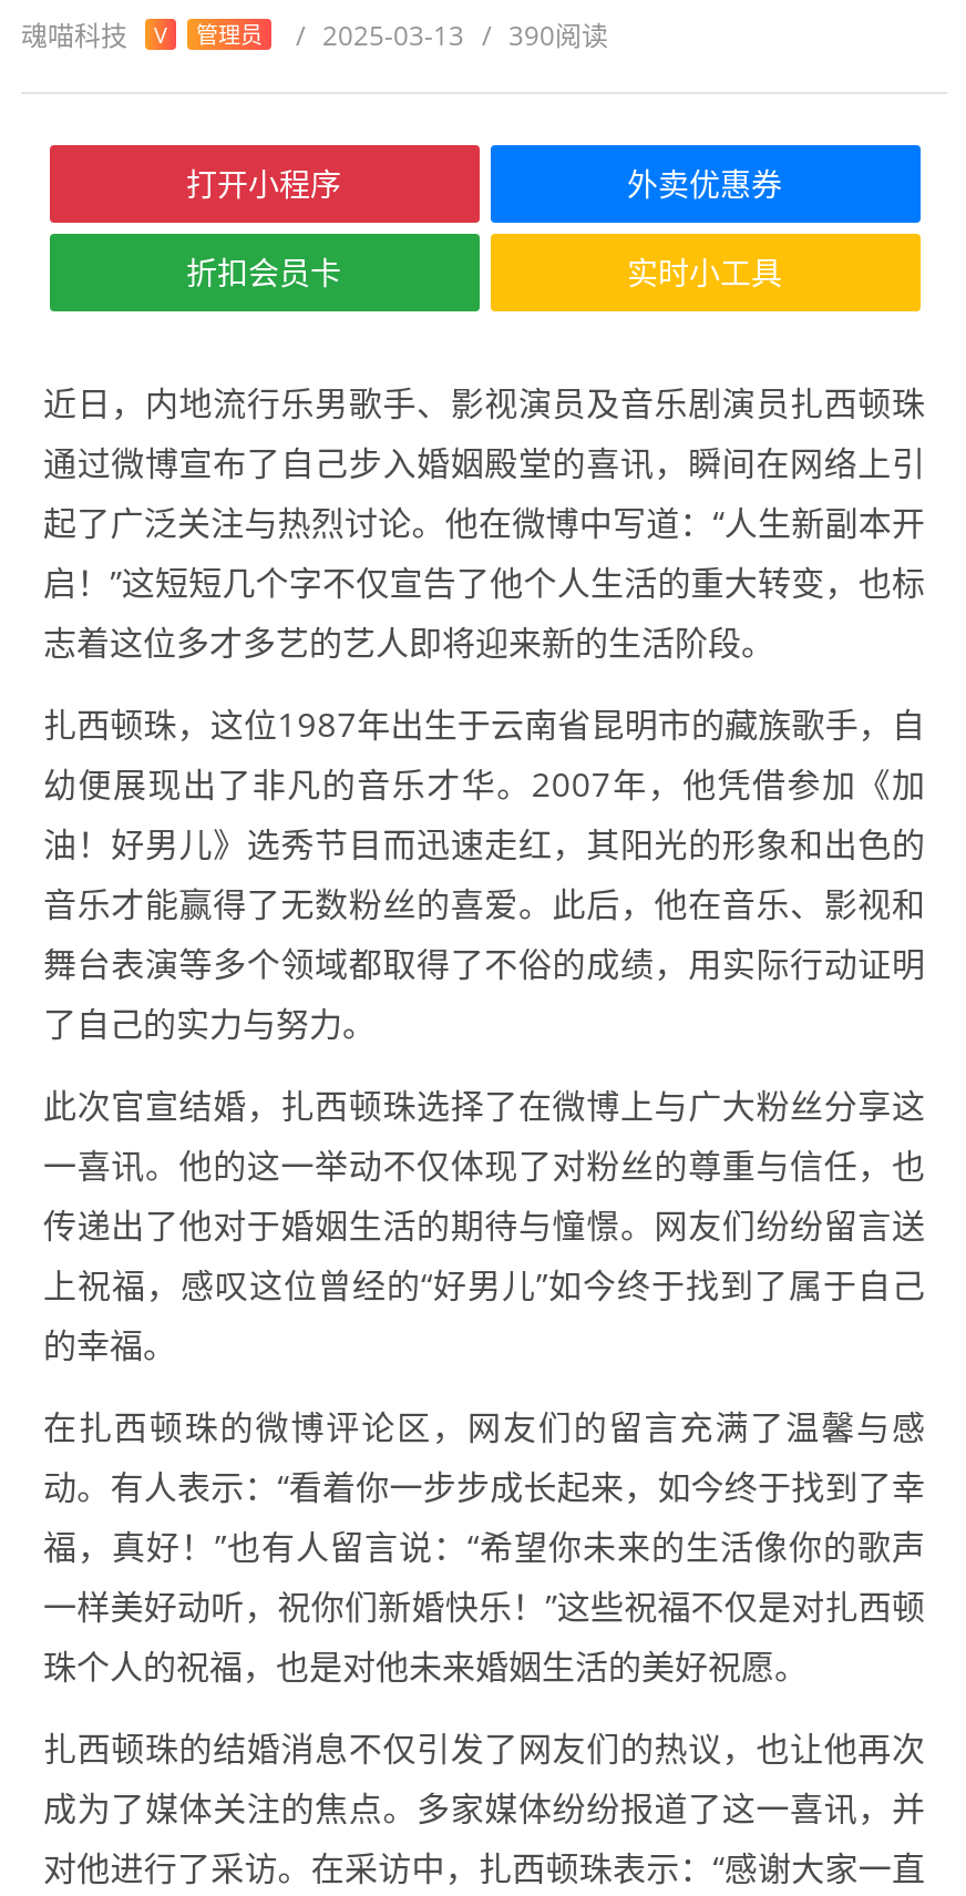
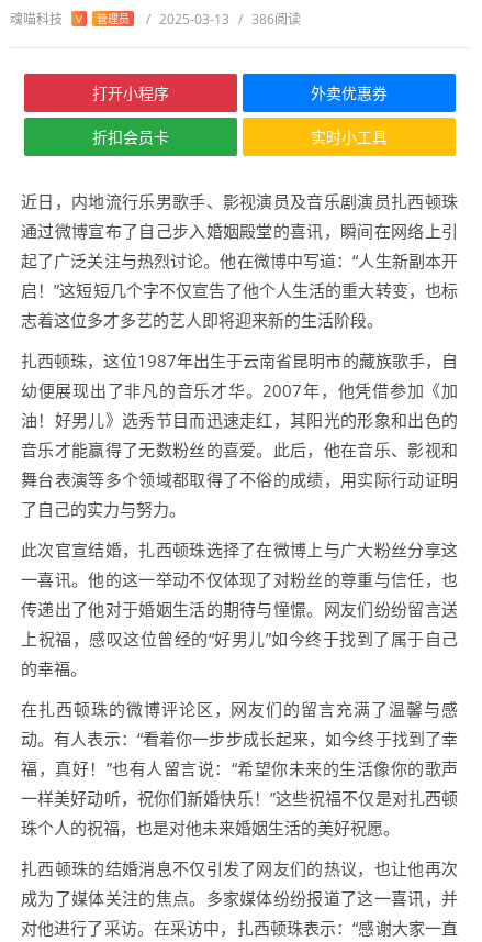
- / 2025-03-13 / 390阅读
+ / 2025-03-13 / 386阅读
